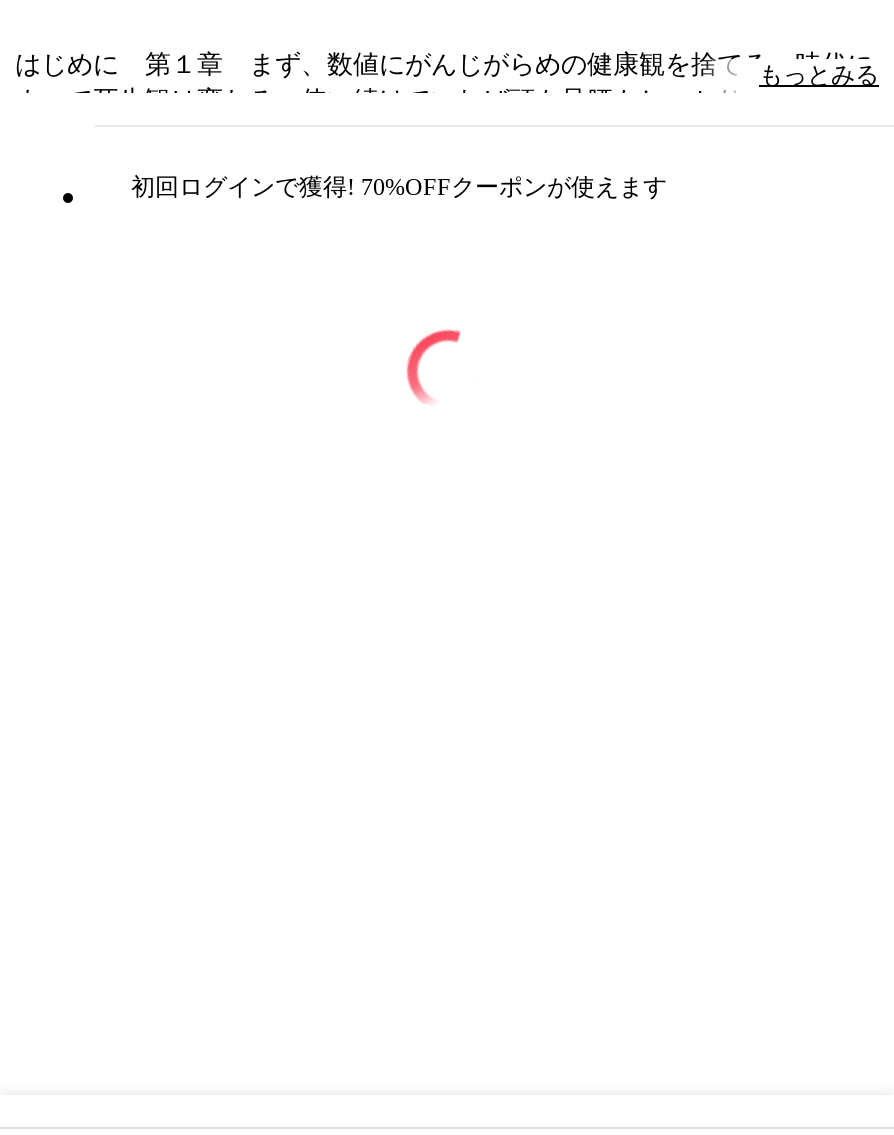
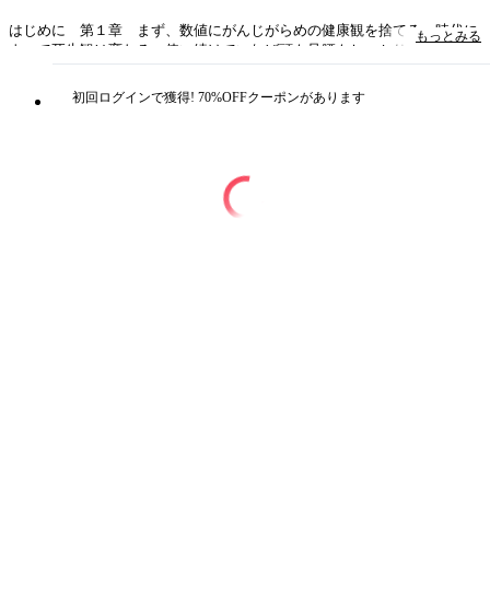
- 初回ログインで獲得! 70%OFFクーポンが使えます
+ 初回ログインで獲得! 70%OFFクーポンがあります
